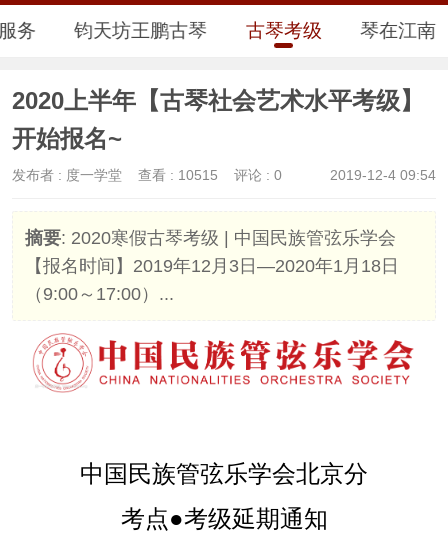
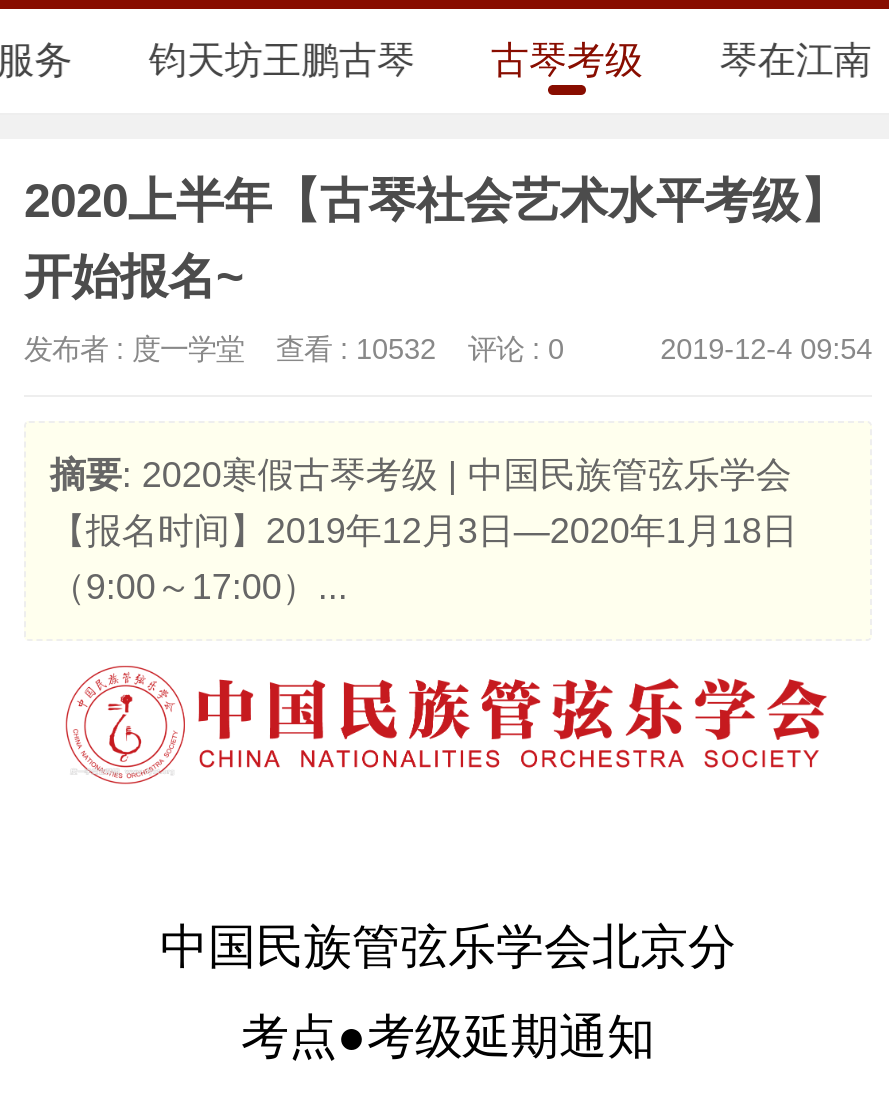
- 发布者 :度一学堂 查看 : 10515 评论 : 0
+ 发布者 :度一学堂 查看 : 10532 评论 : 0
